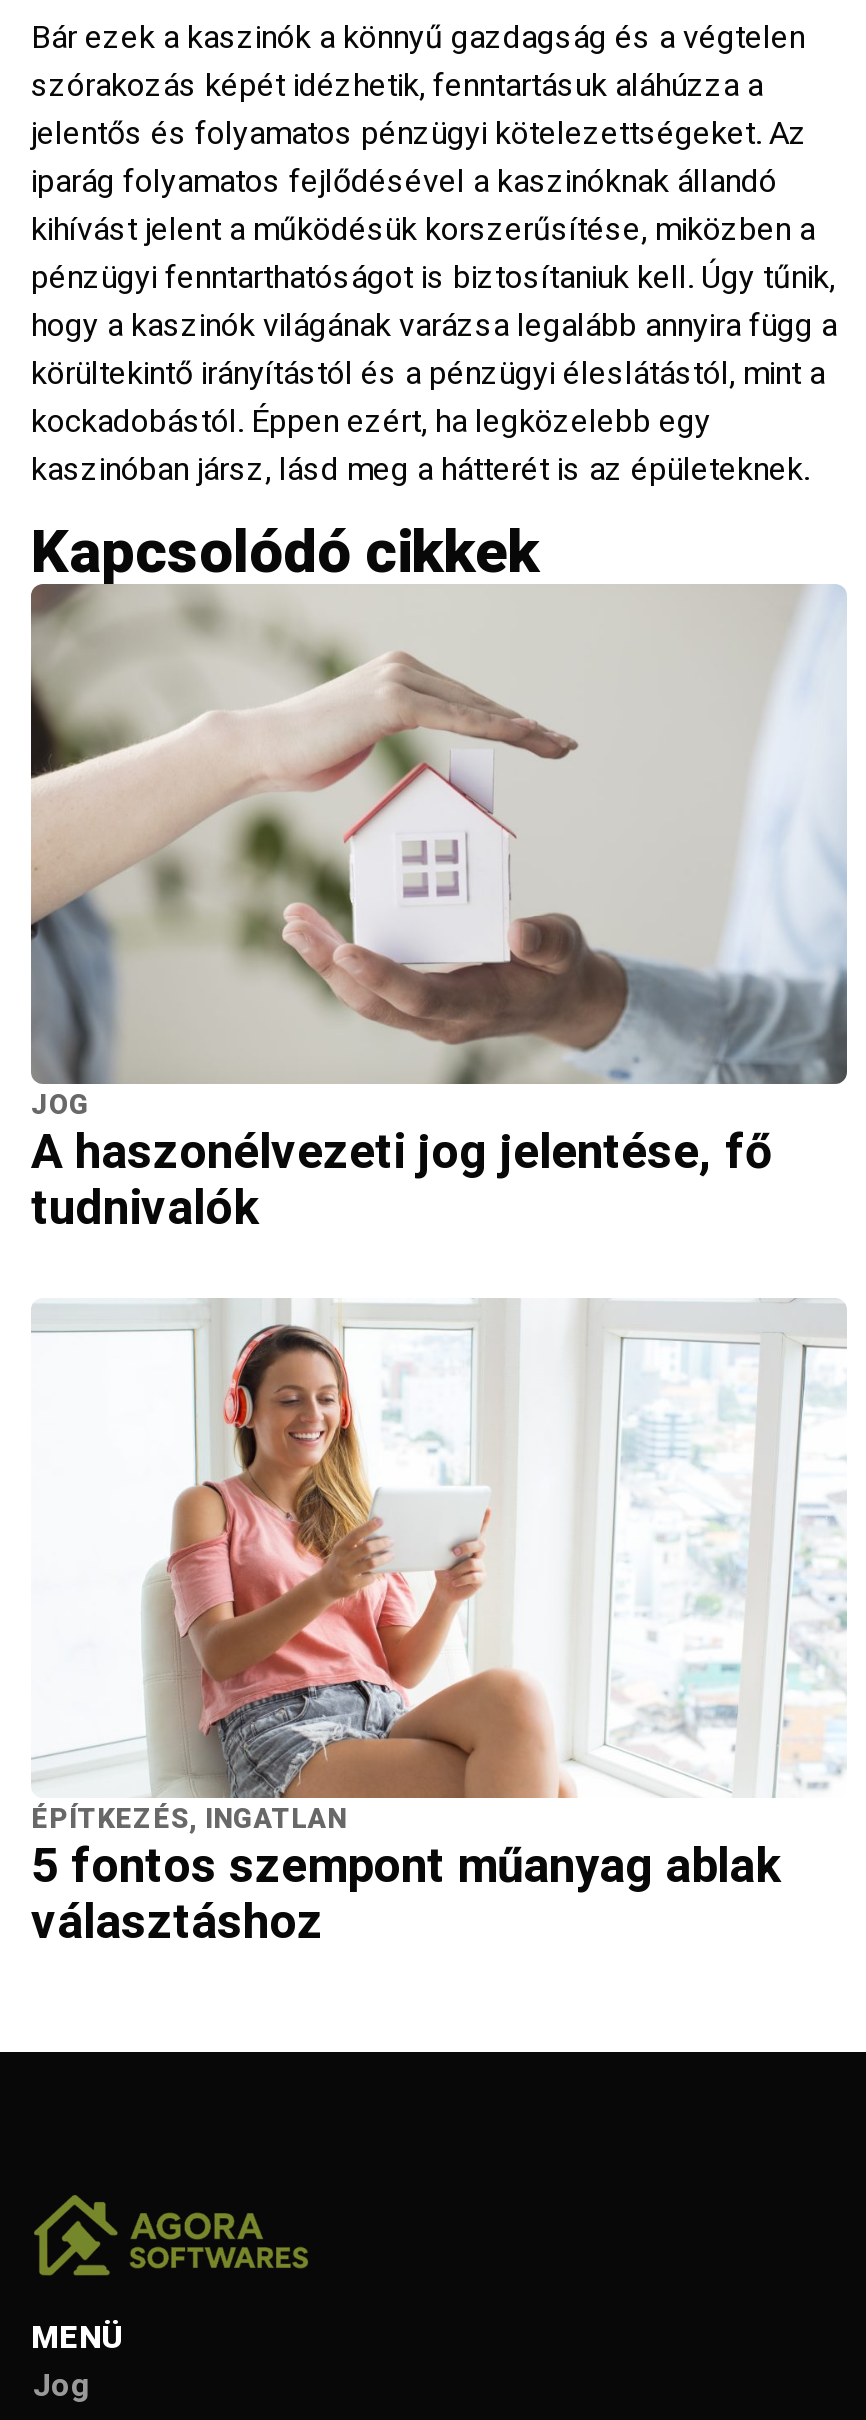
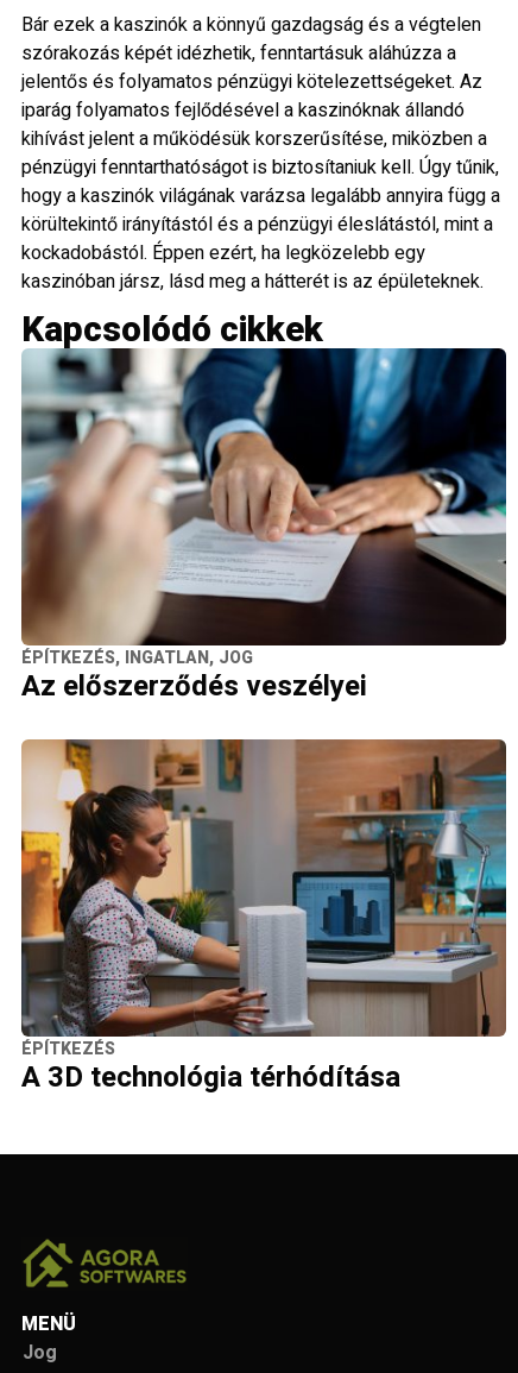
- [image]
- JOG
- A haszonélvezeti jog jelentése, fő
- tudnivalók
+ [image]
+ ÉPÍTKEZÉS, INGATLAN,JOG
+ Az előszerződés veszélyei

- [image]
- ÉPÍTKEZÉS,INGATLAN
- 5 fontos szempont műanyag ablak
- választáshoz
+ [image]
+ ÉPÍTKEZÉS
+ A 3D technológia térhódítása
